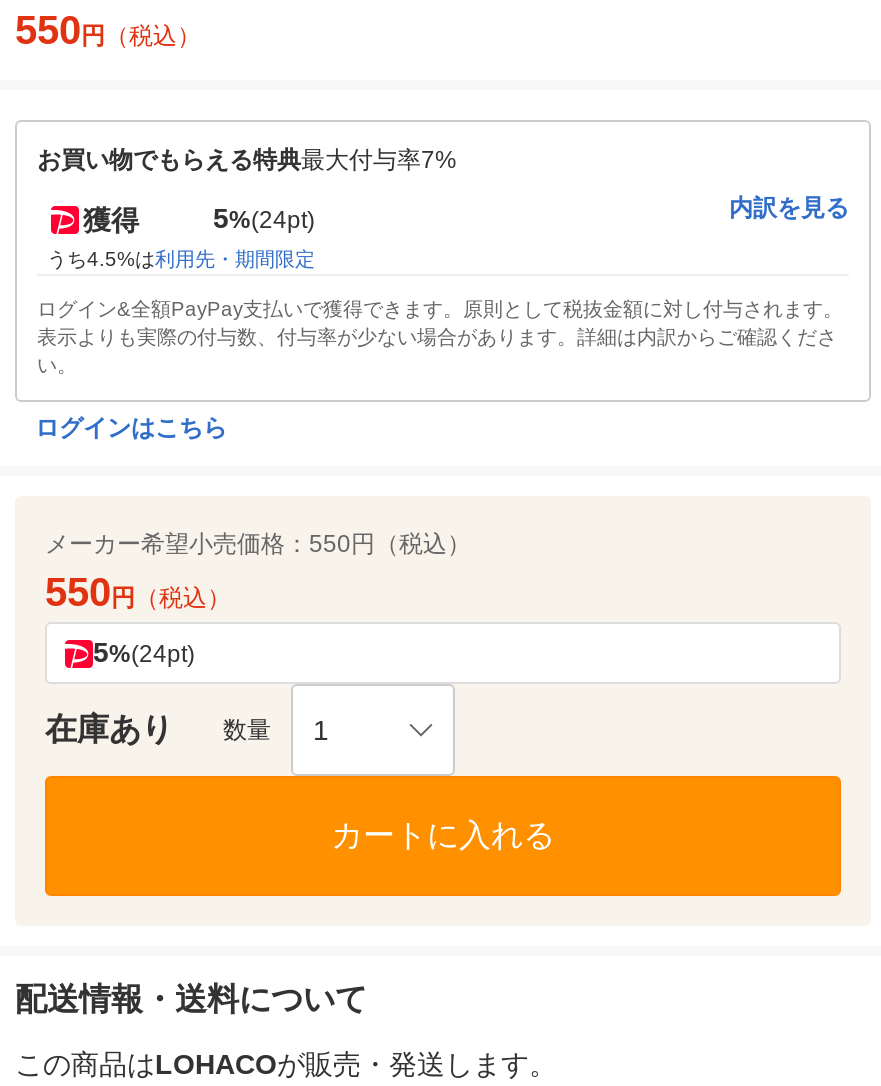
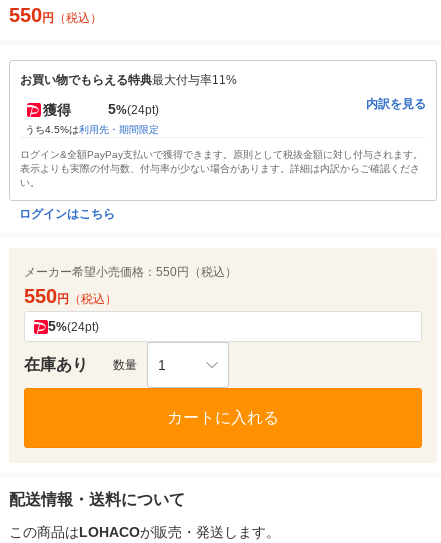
- お買い物でもらえる特典最大付与率7%
+ お買い物でもらえる特典最大付与率11%
